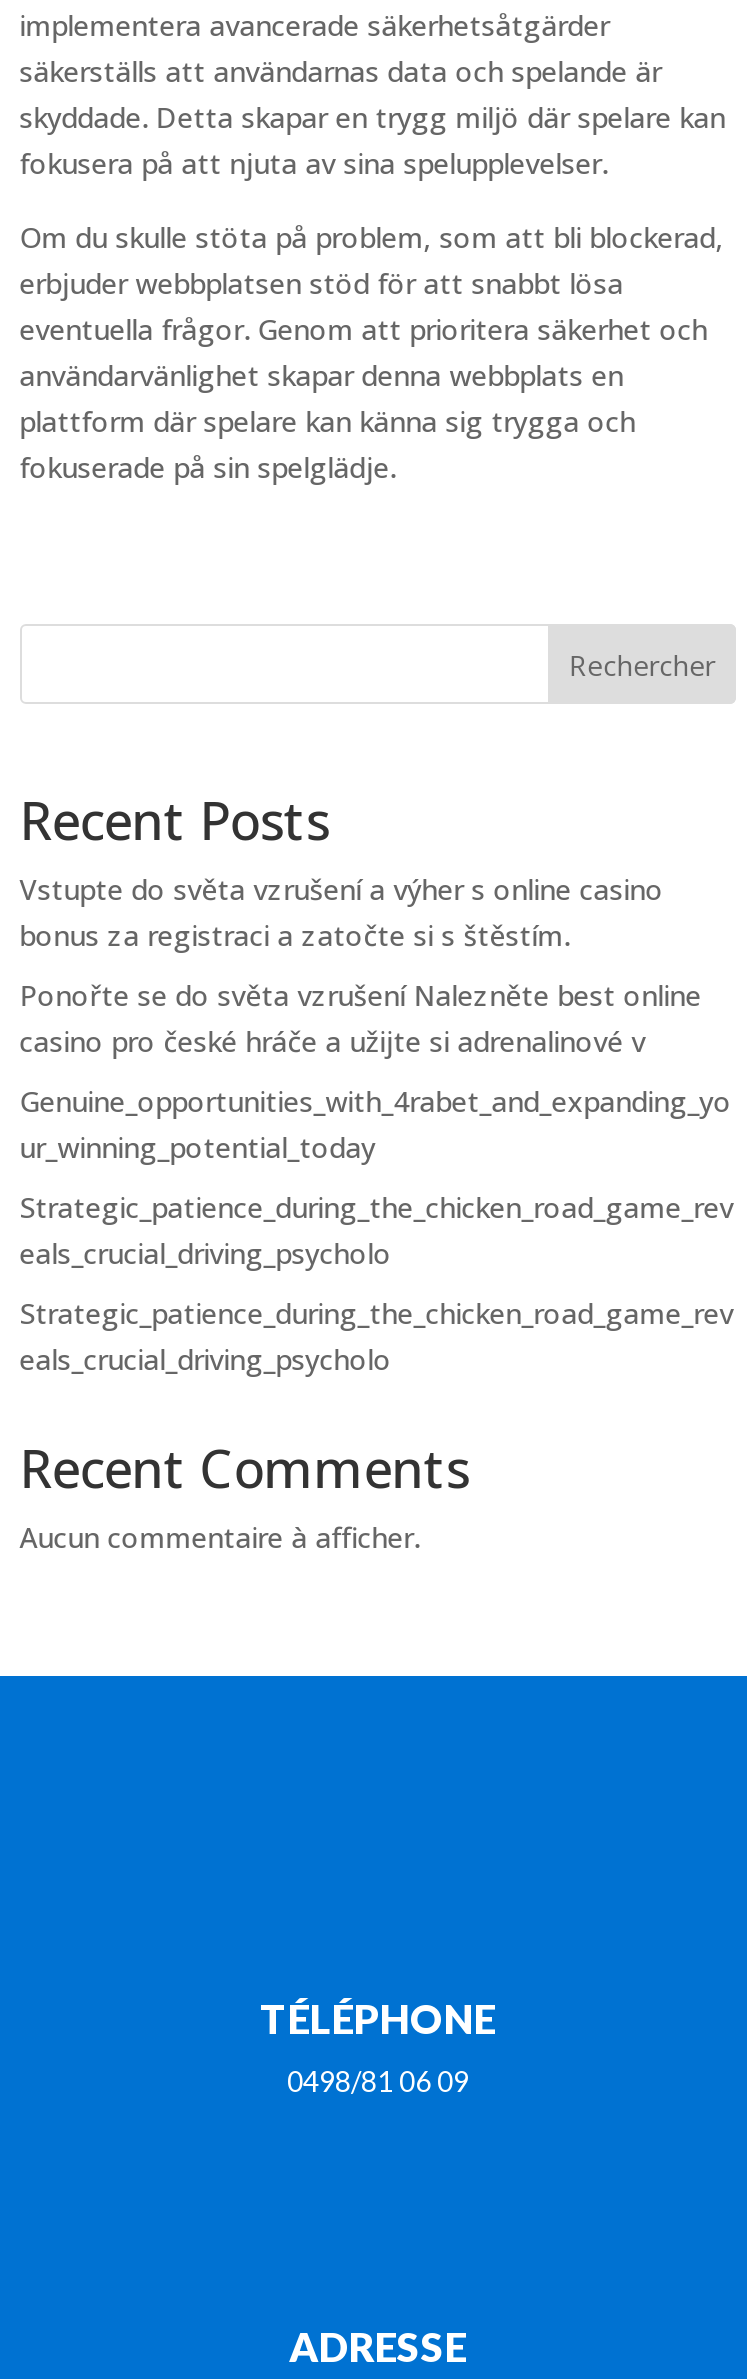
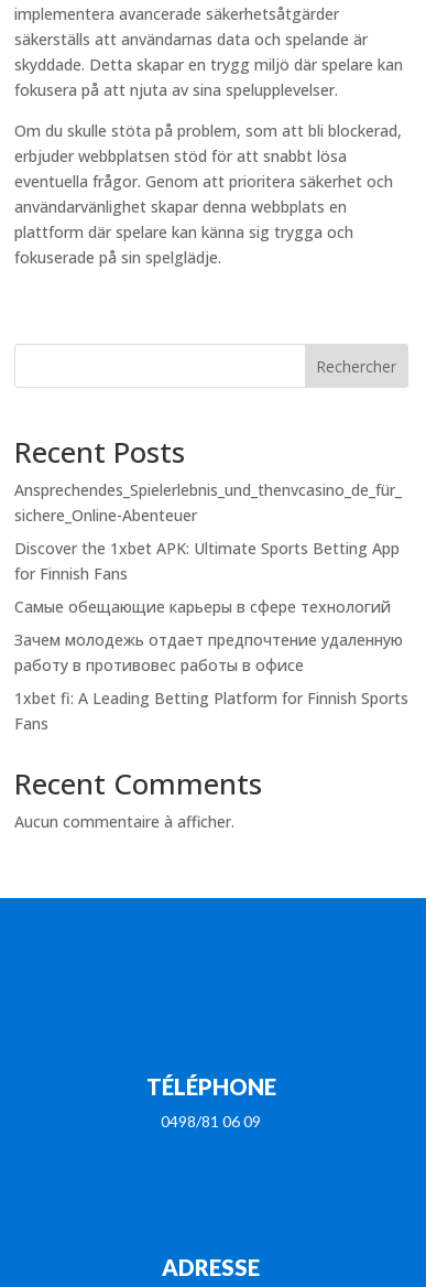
- Vstupte do světa vzrušení a výher s online casino
- bonus za registraci a zatočte si s štěstím.
+ Ansprechendes_Spielerlebnis_und_thenvcasino_de_für_
+ sichere_Online-Abenteuer

- Ponořte se do světa vzrušení Nalezněte best online
- casino pro české hráče a užijte si adrenalinové v
+ Discover the 1xbet APK: Ultimate Sports Betting App
+ for Finnish Fans

- Genuine_opportunities_with_4rabet_and_expanding_yo
- ur_winning_potential_today
+ Самые обещающие карьеры в сфере технологий

- Strategic_patience_during_the_chicken_road_game_rev
- eals_crucial_driving_psycholo
+ Зачем молодежь отдает предпочтение удаленную
+ работу в противовес работы в офисе

- Strategic_patience_during_the_chicken_road_game_rev
- eals_crucial_driving_psycholo
+ 1xbet fi: A Leading Betting Platform for Finnish Sports
+ Fans
